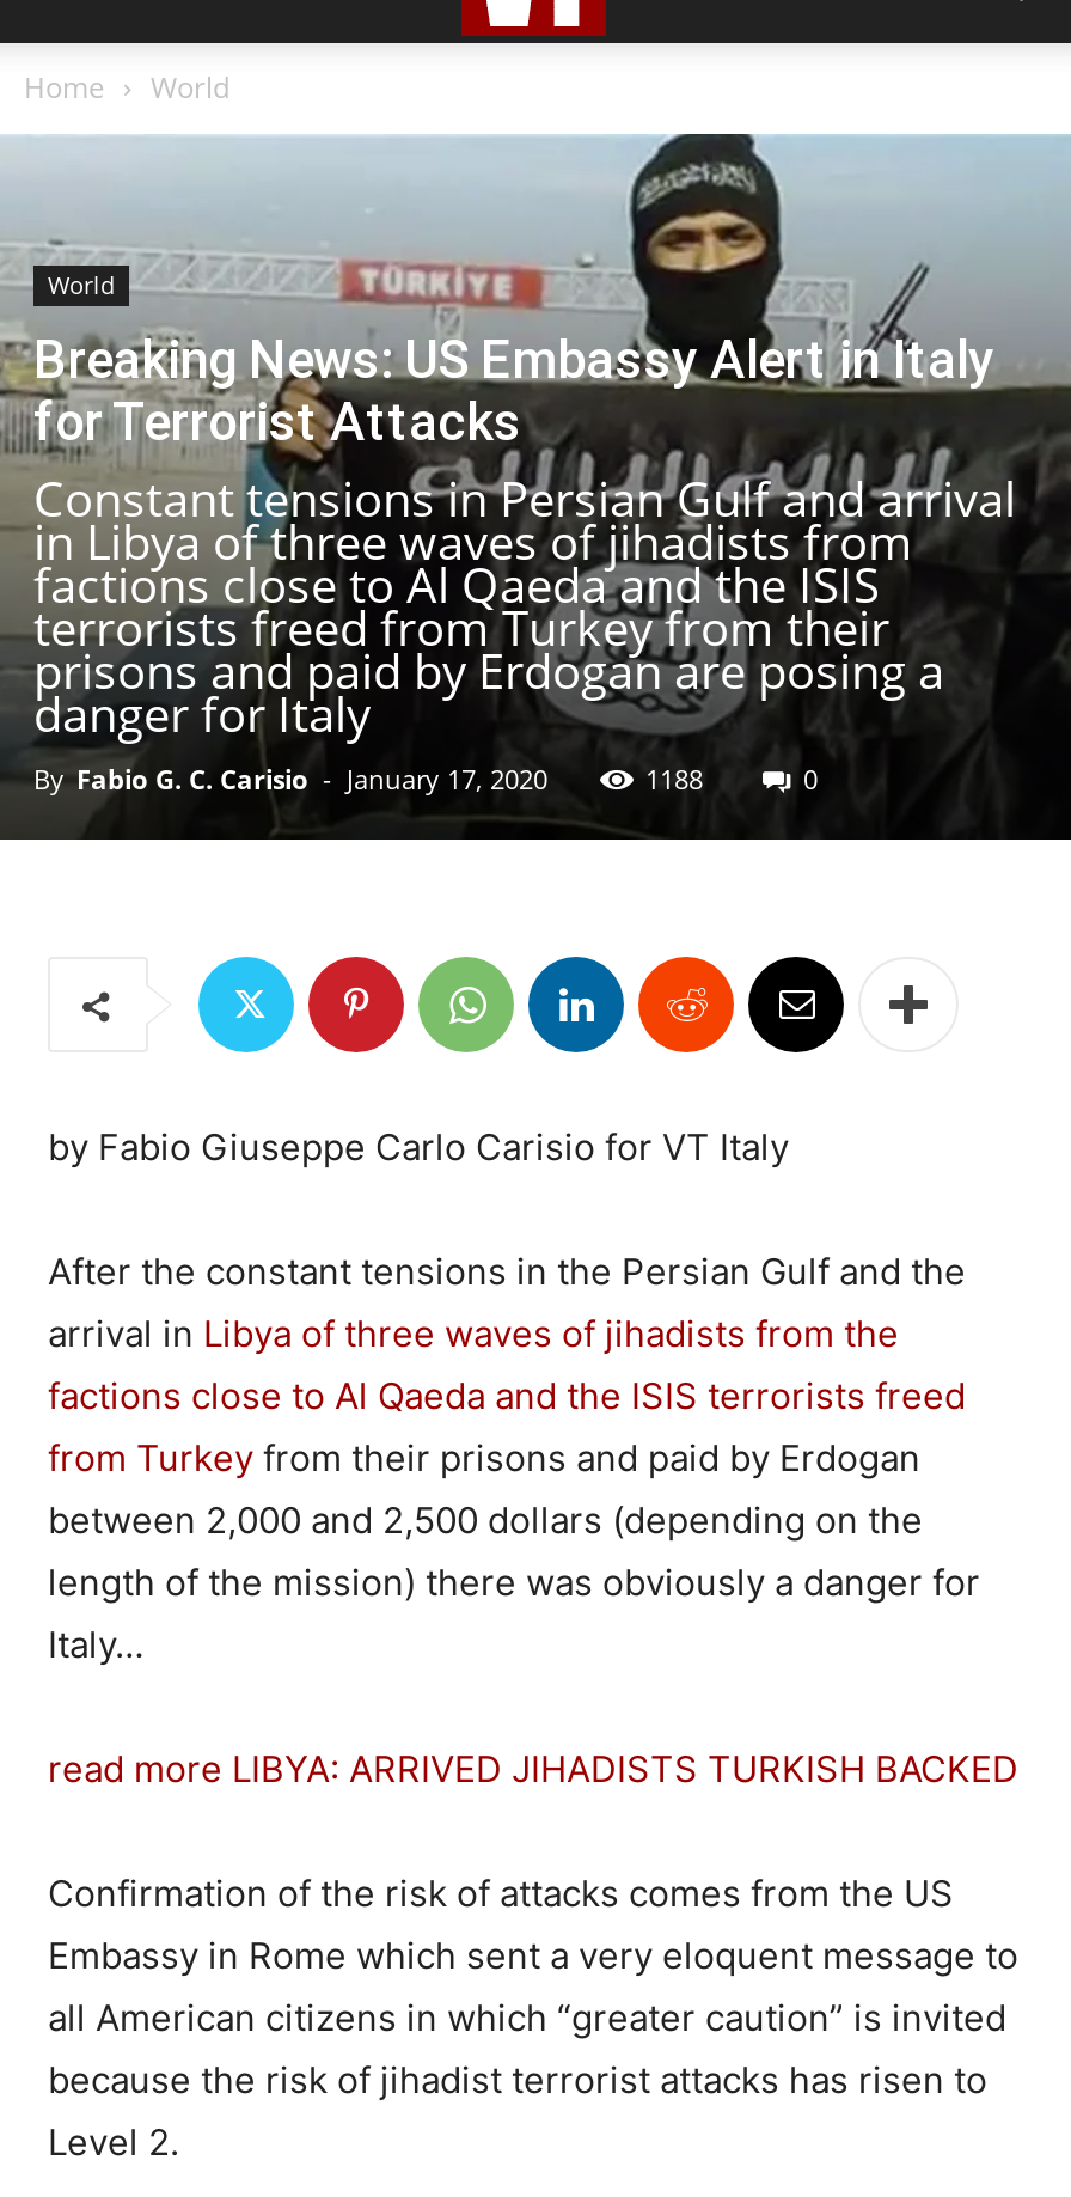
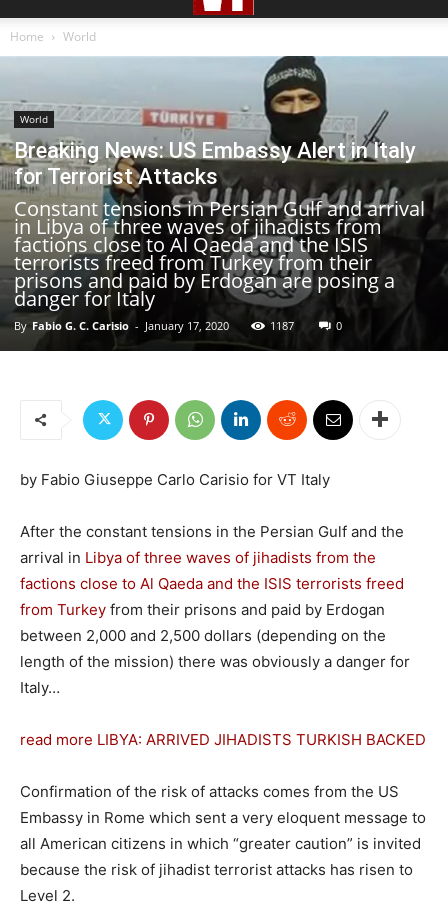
- 1188
+ 1187
